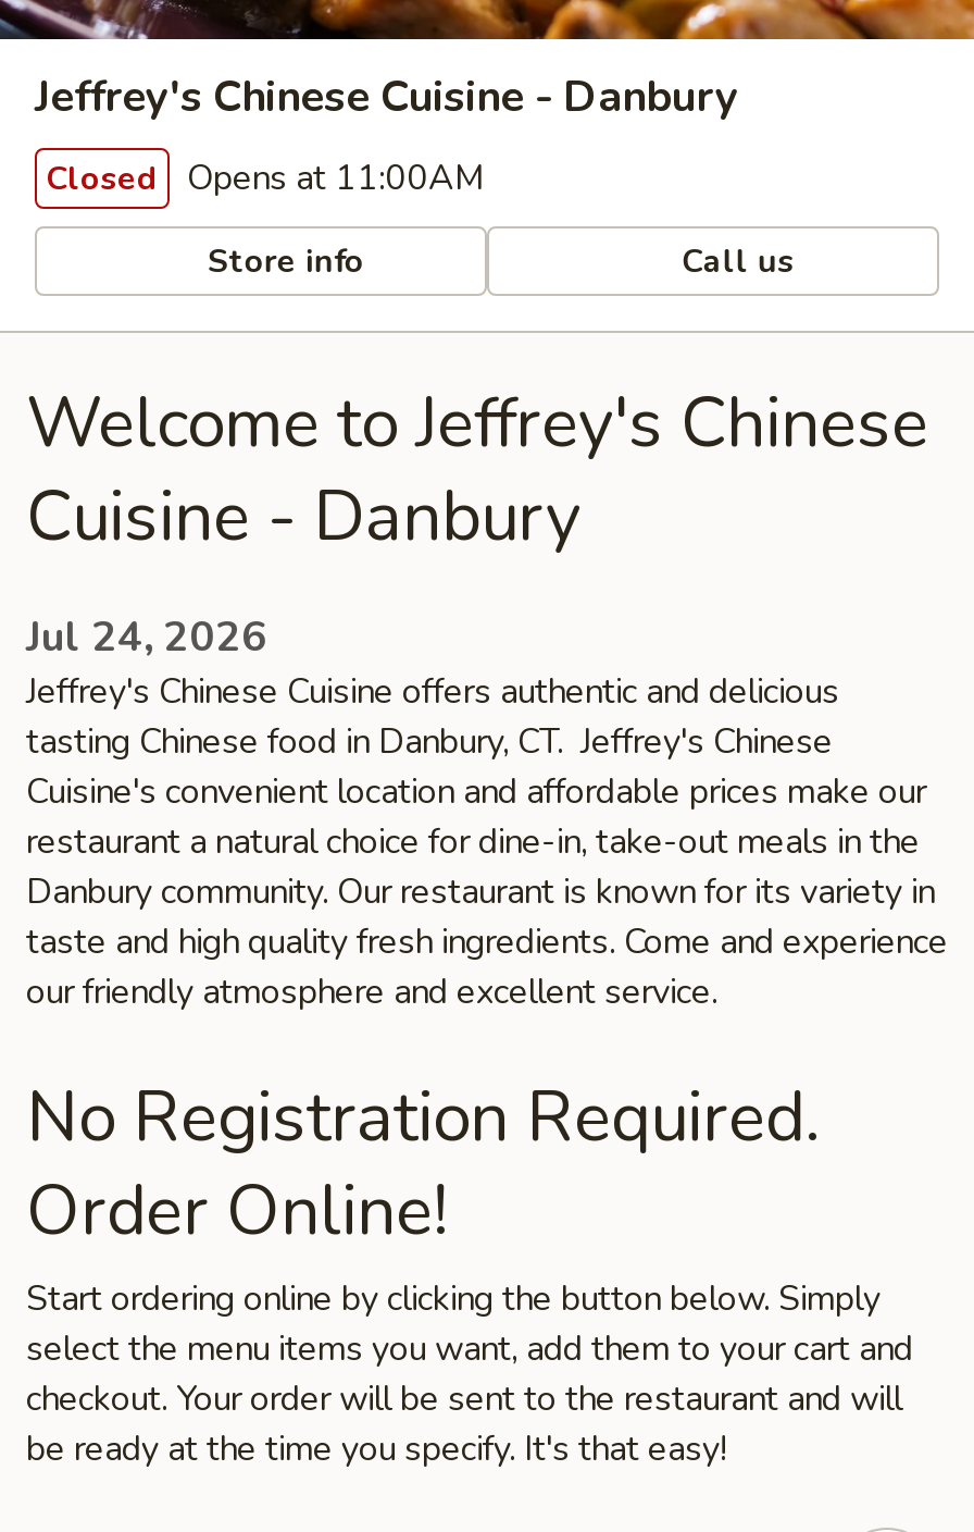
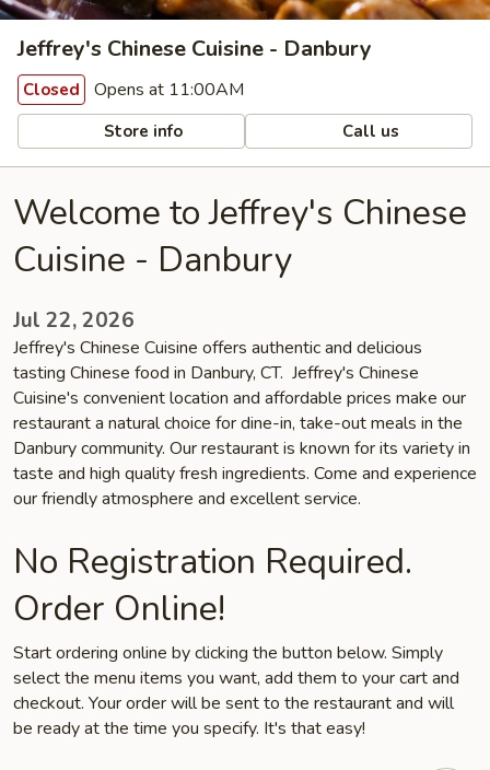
- Jul 24, 2026
+ Jul 22, 2026
